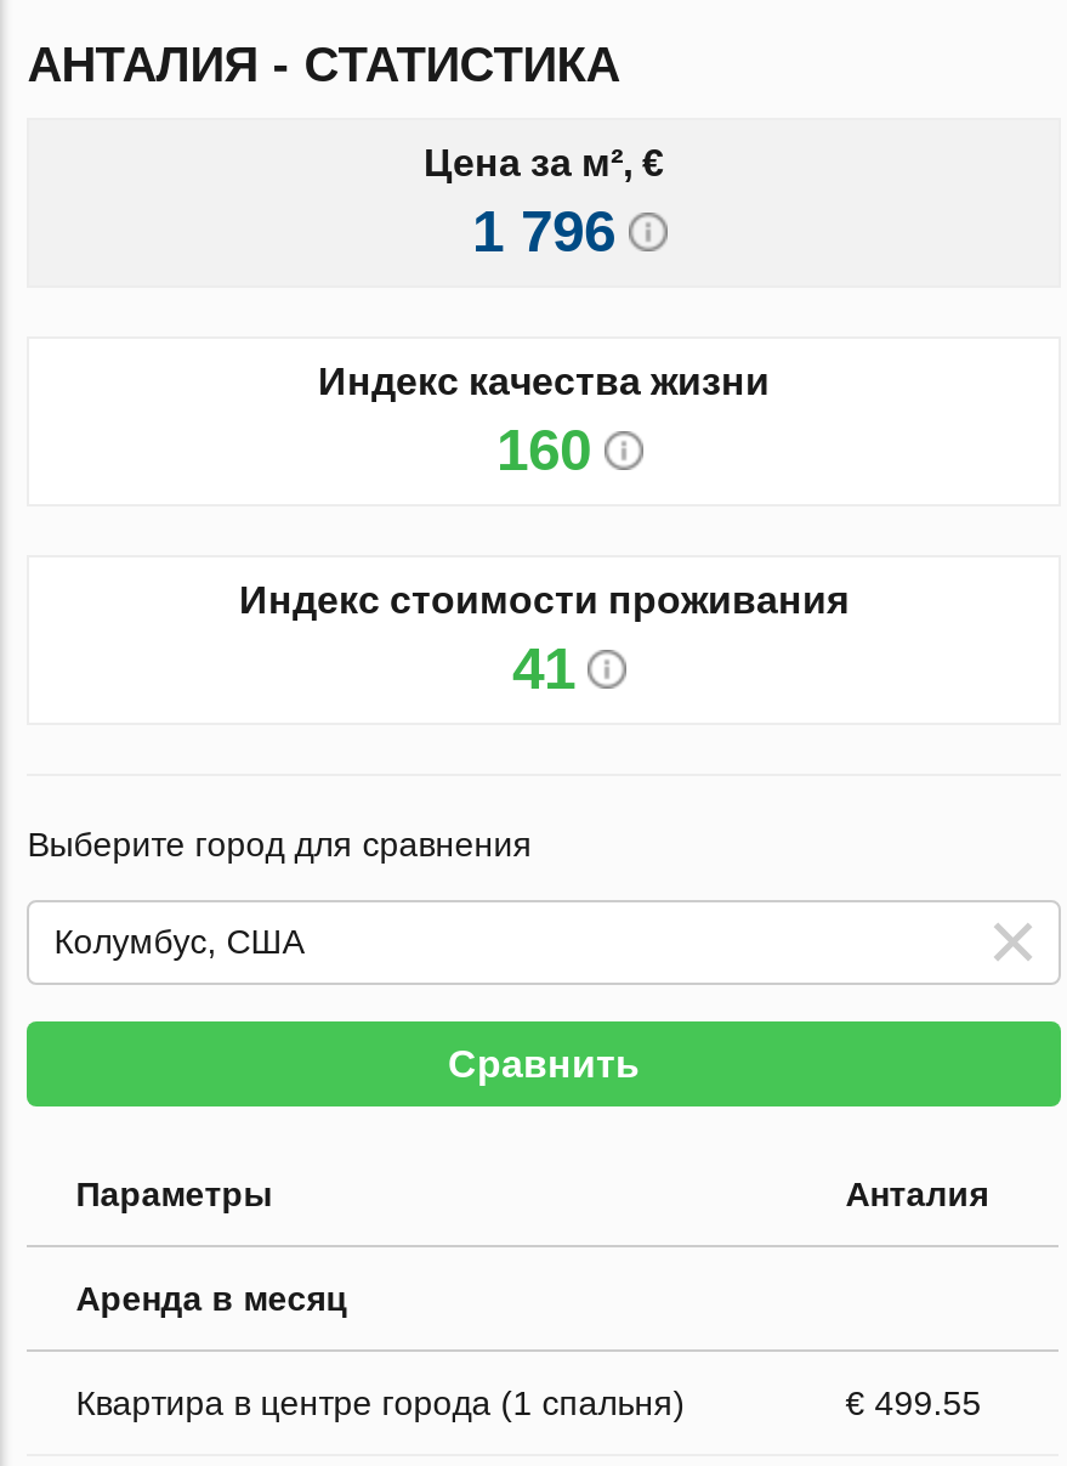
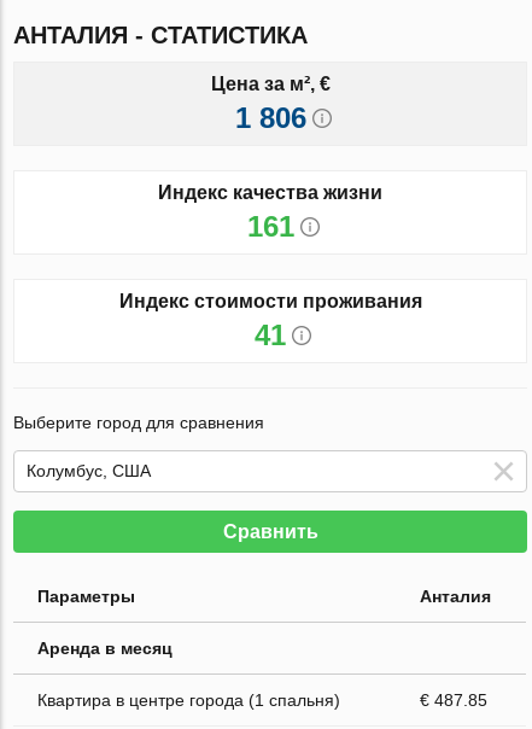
- 1 796
+ 1 806

- 160
+ 161

- € 499.55
+ € 487.85
